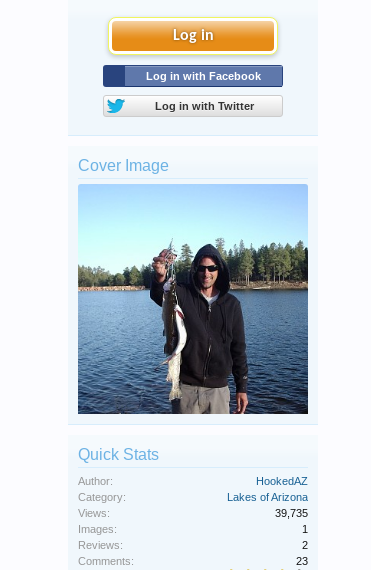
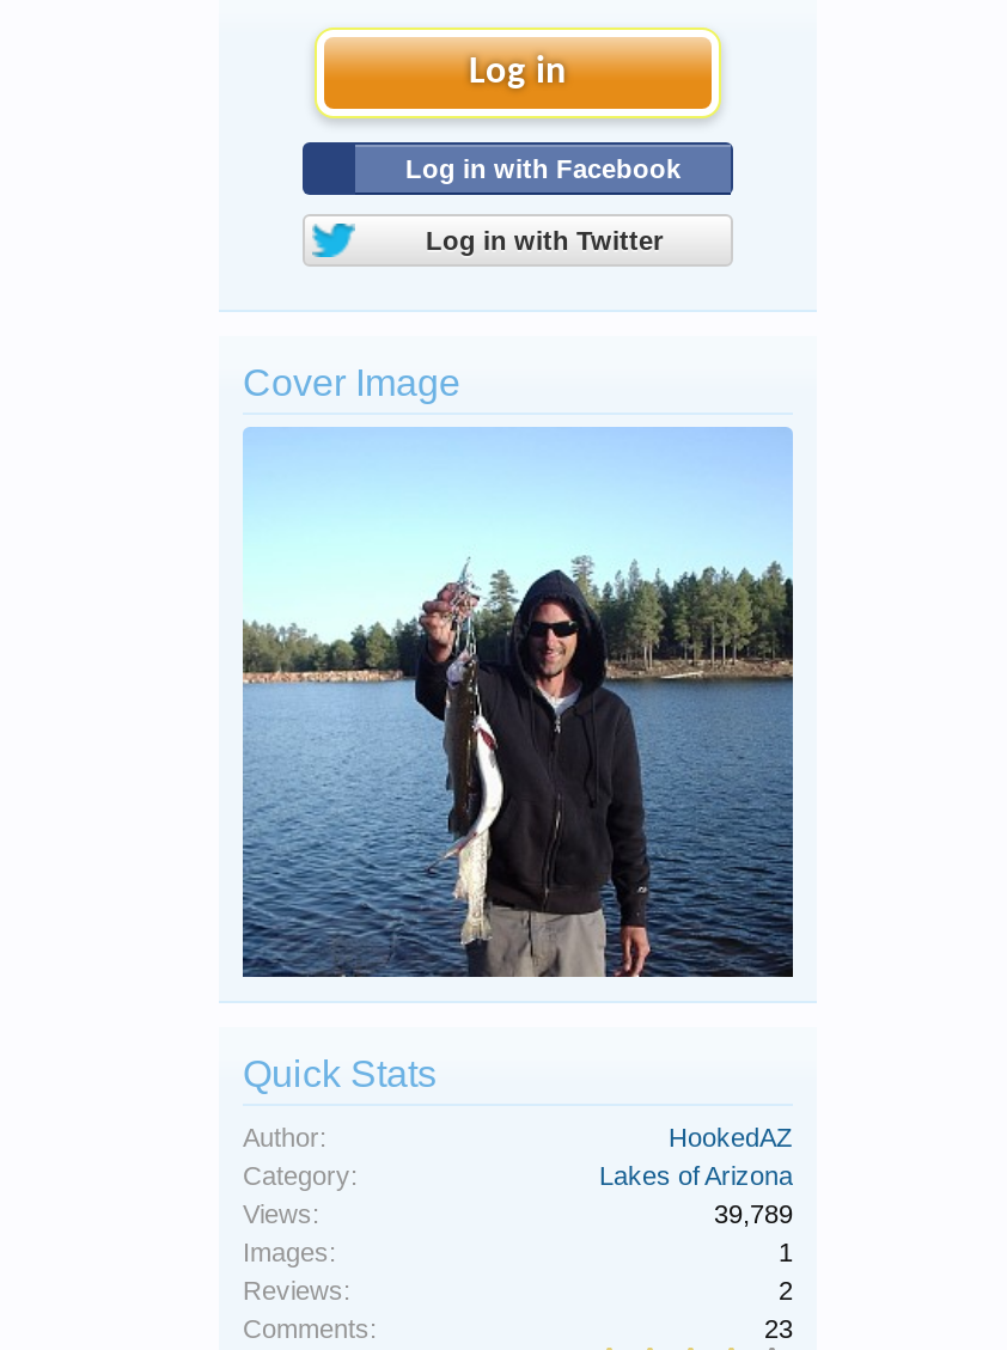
- 39,735
+ 39,789
